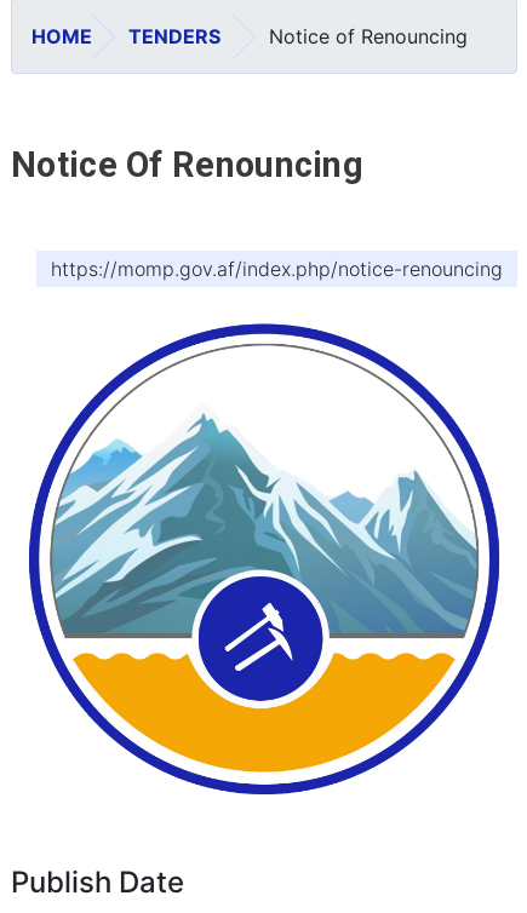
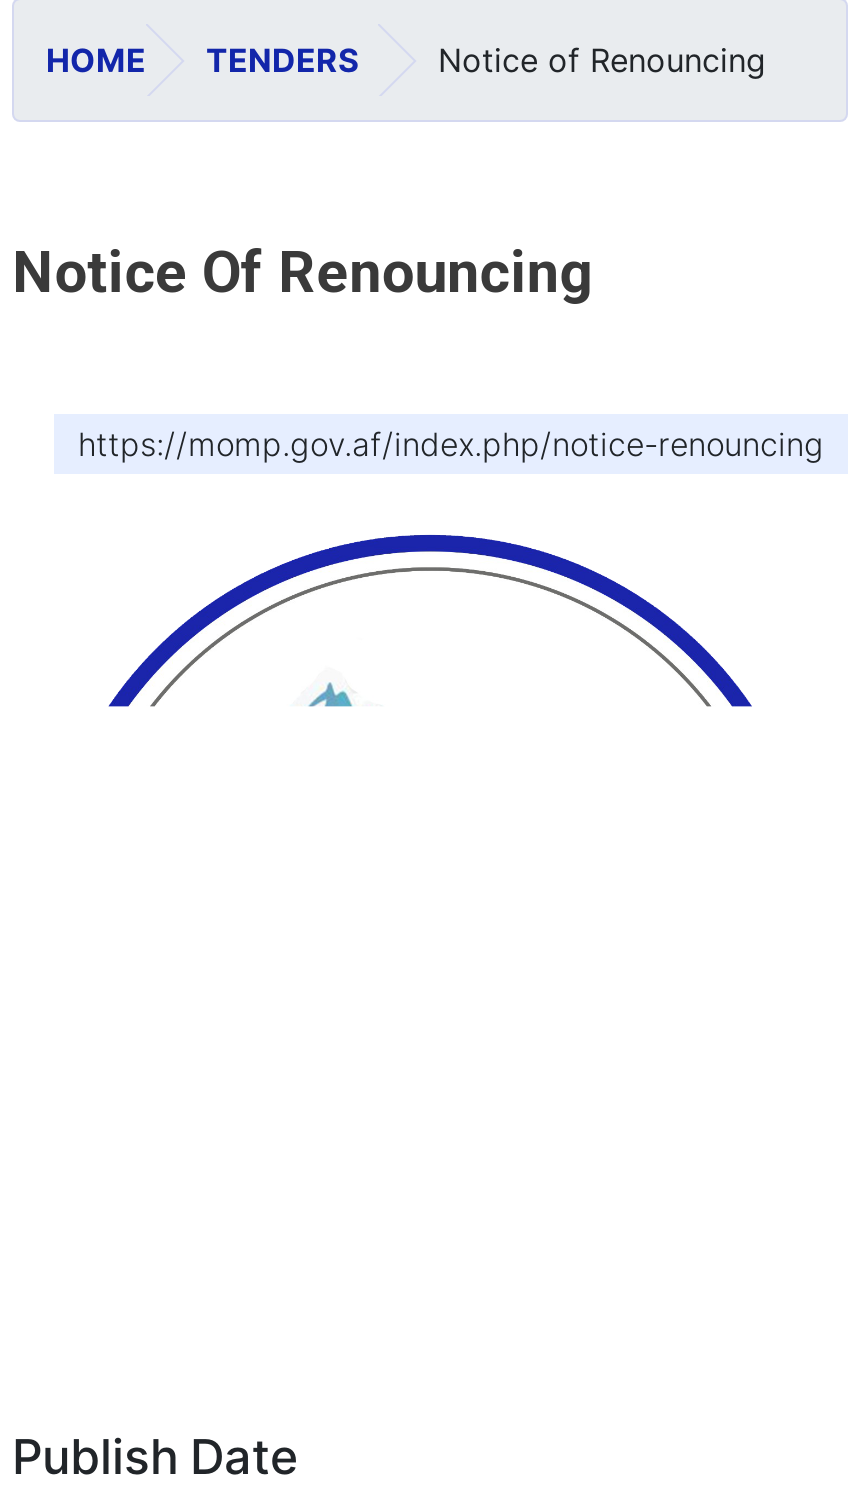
- [image]
